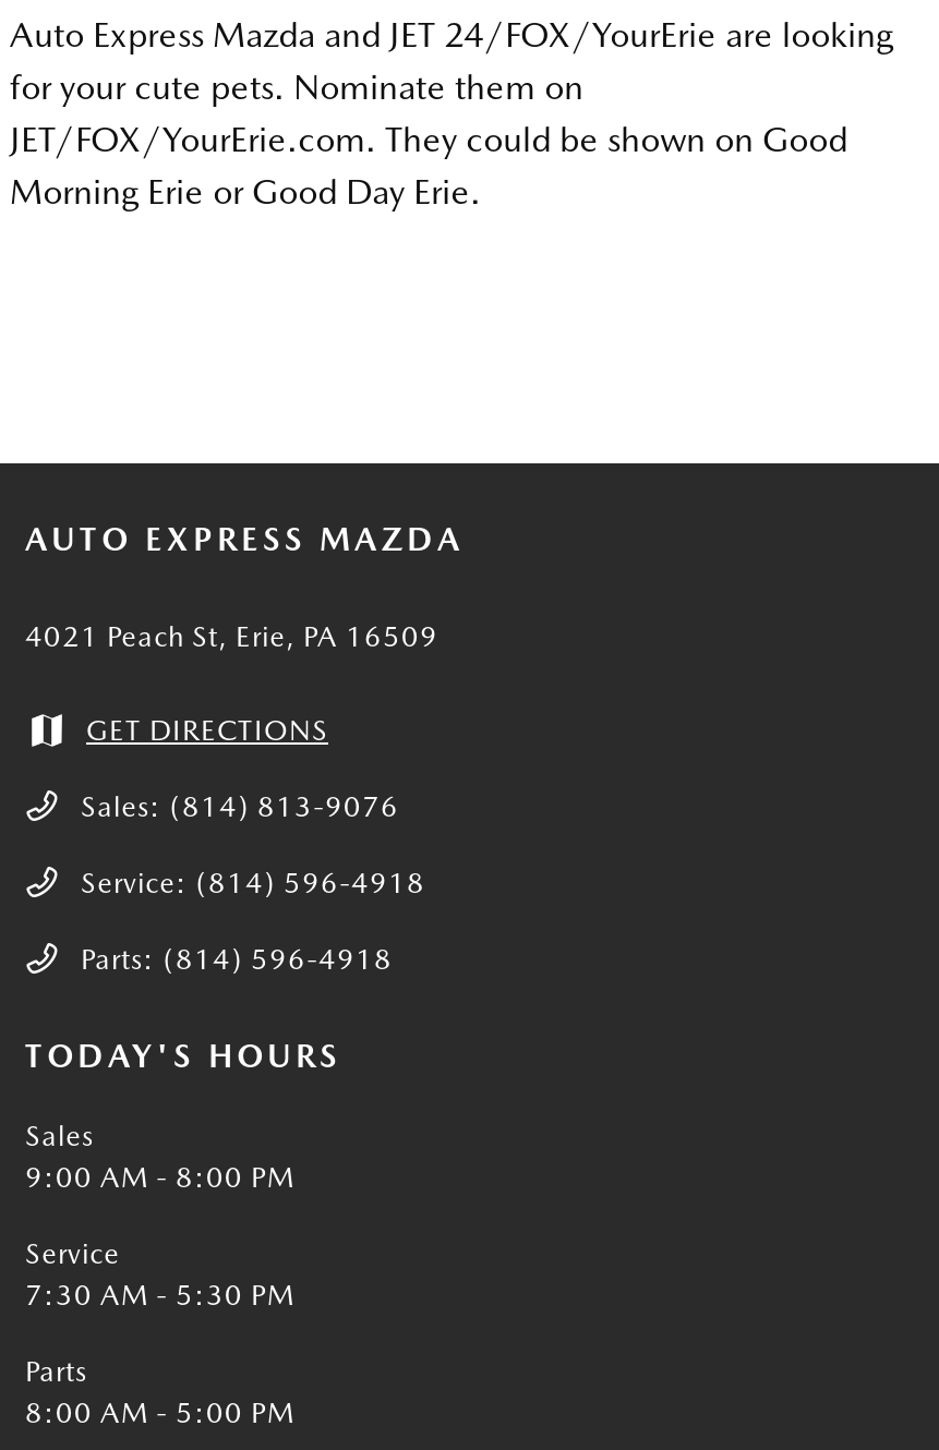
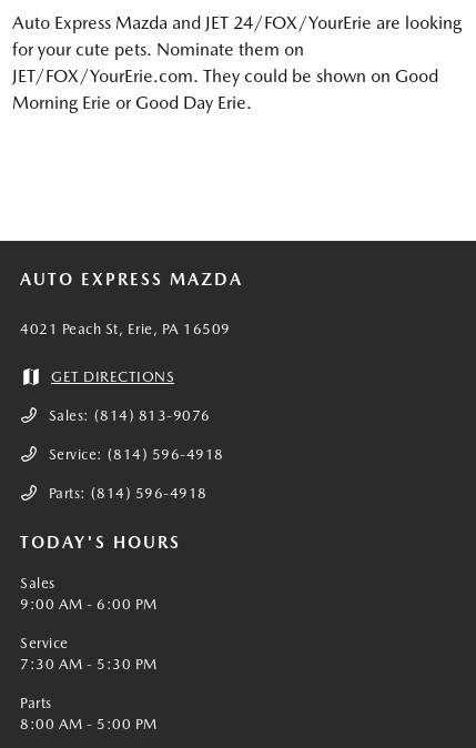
- 9:00 AM - 8:00 PM
+ 9:00 AM - 6:00 PM
